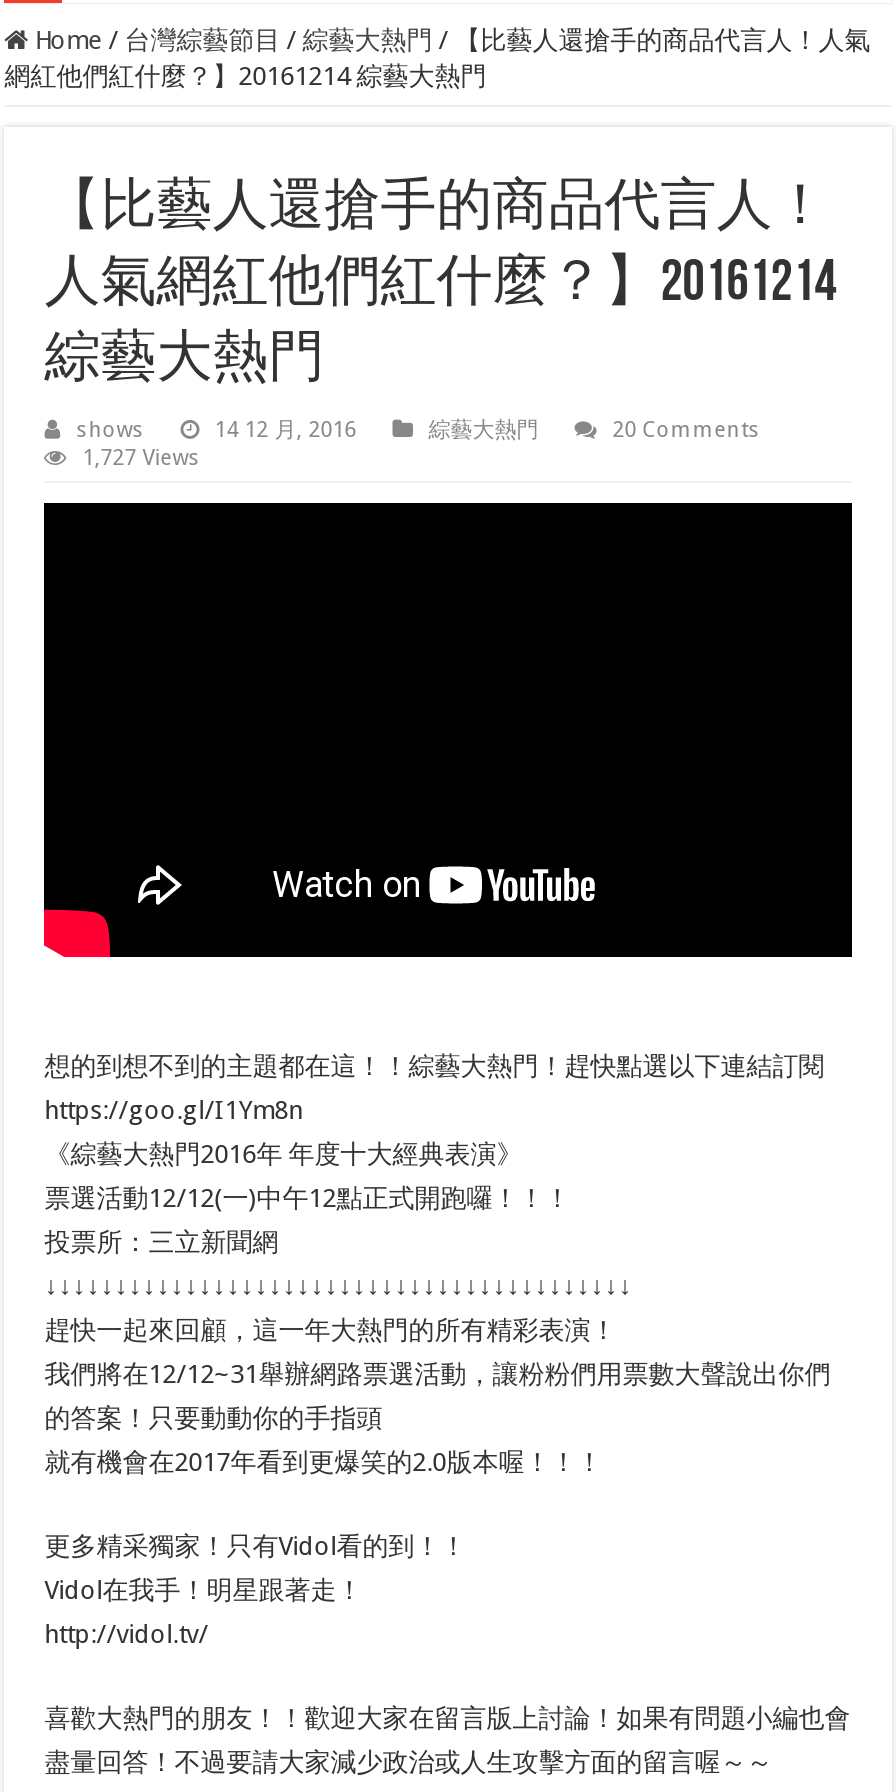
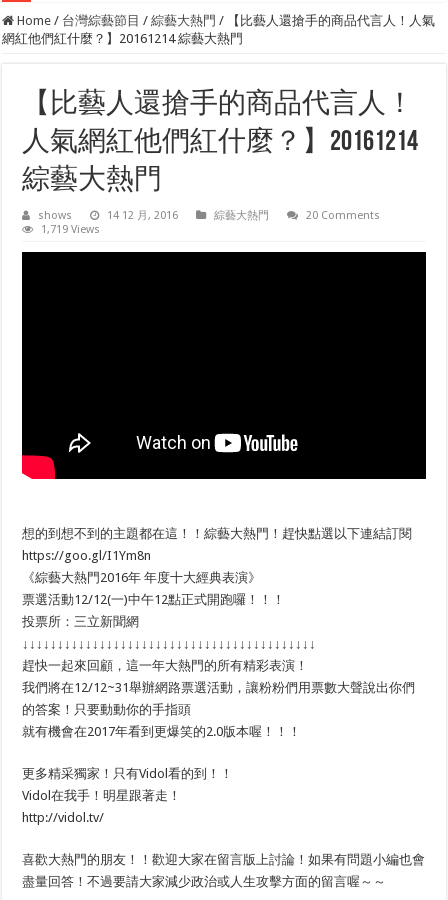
- 1,727 Views
+ 1,719 Views
